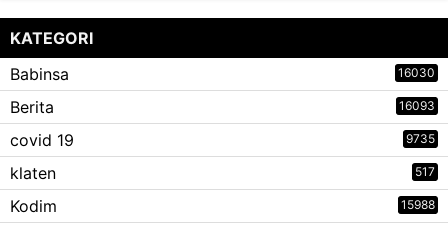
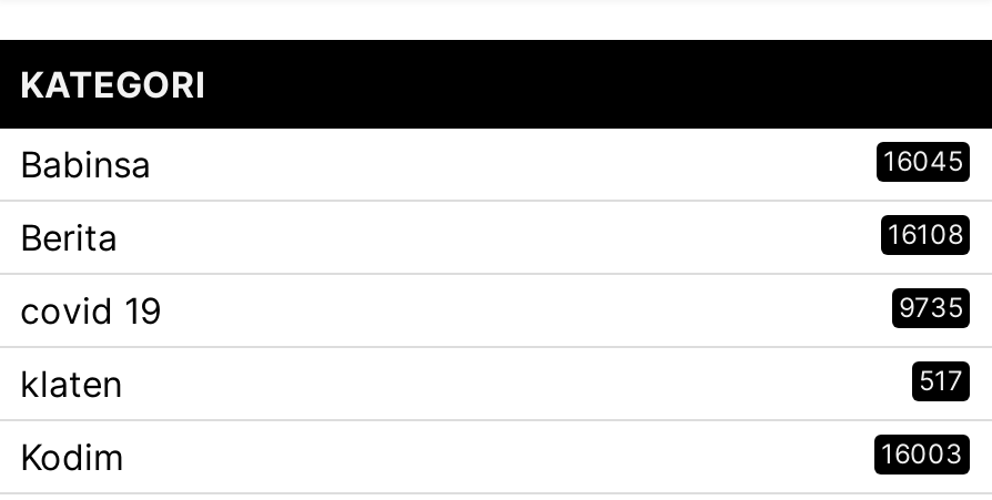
- 16030
+ 16045

- 16093
+ 16108

- 15988
+ 16003
